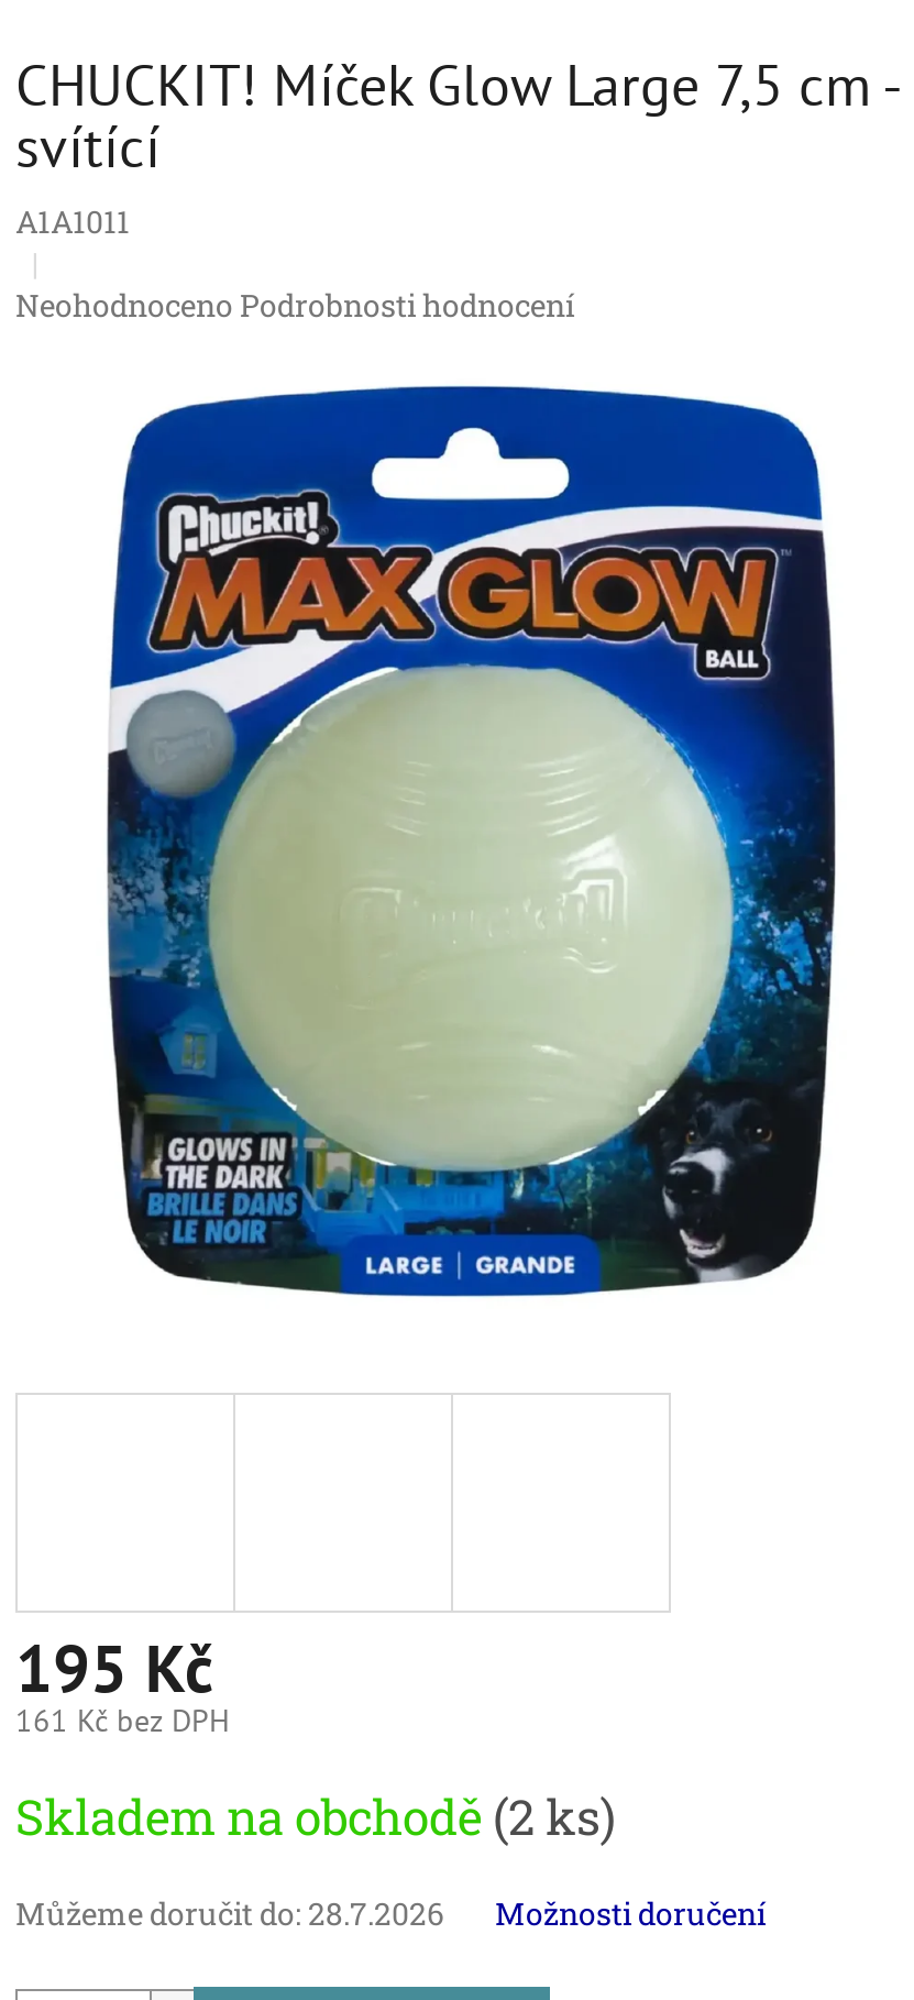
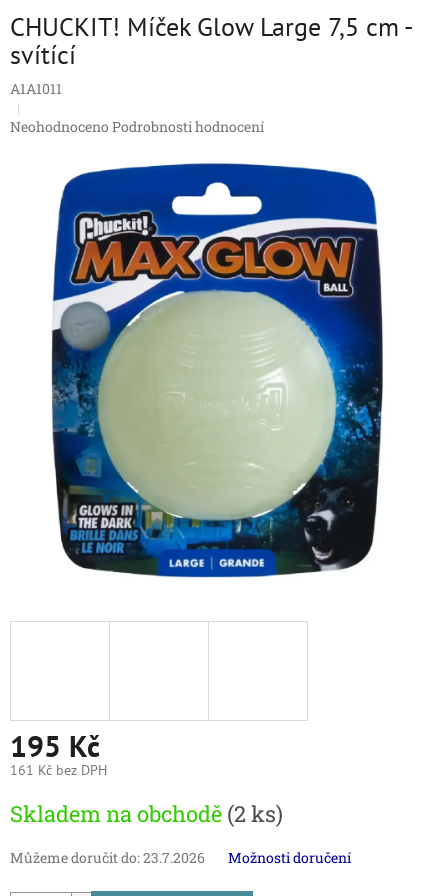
- Můžeme doručit do: 28.7.2026
+ Můžeme doručit do: 23.7.2026
